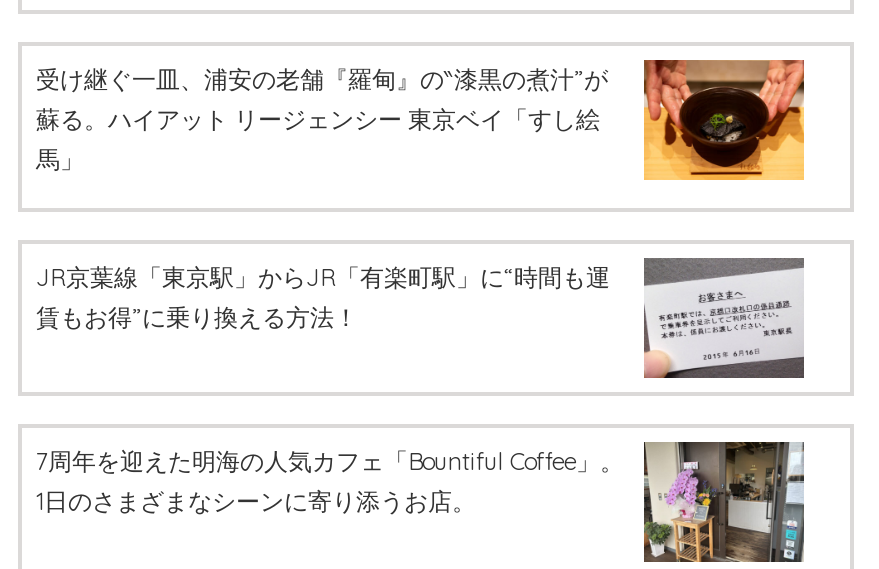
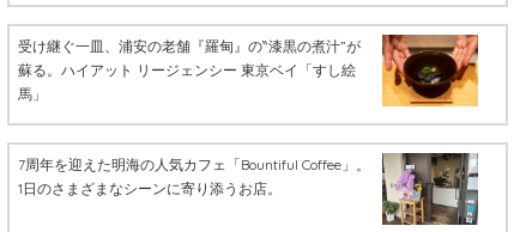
- [image]
- JR京葉線「東京駅」からJR「有楽町駅」に“時間も運
- 賃もお得”に乗り換える方法！
